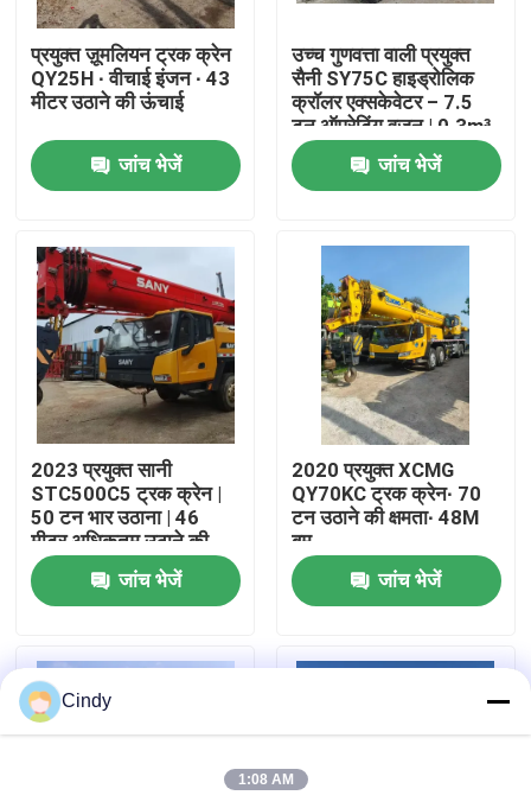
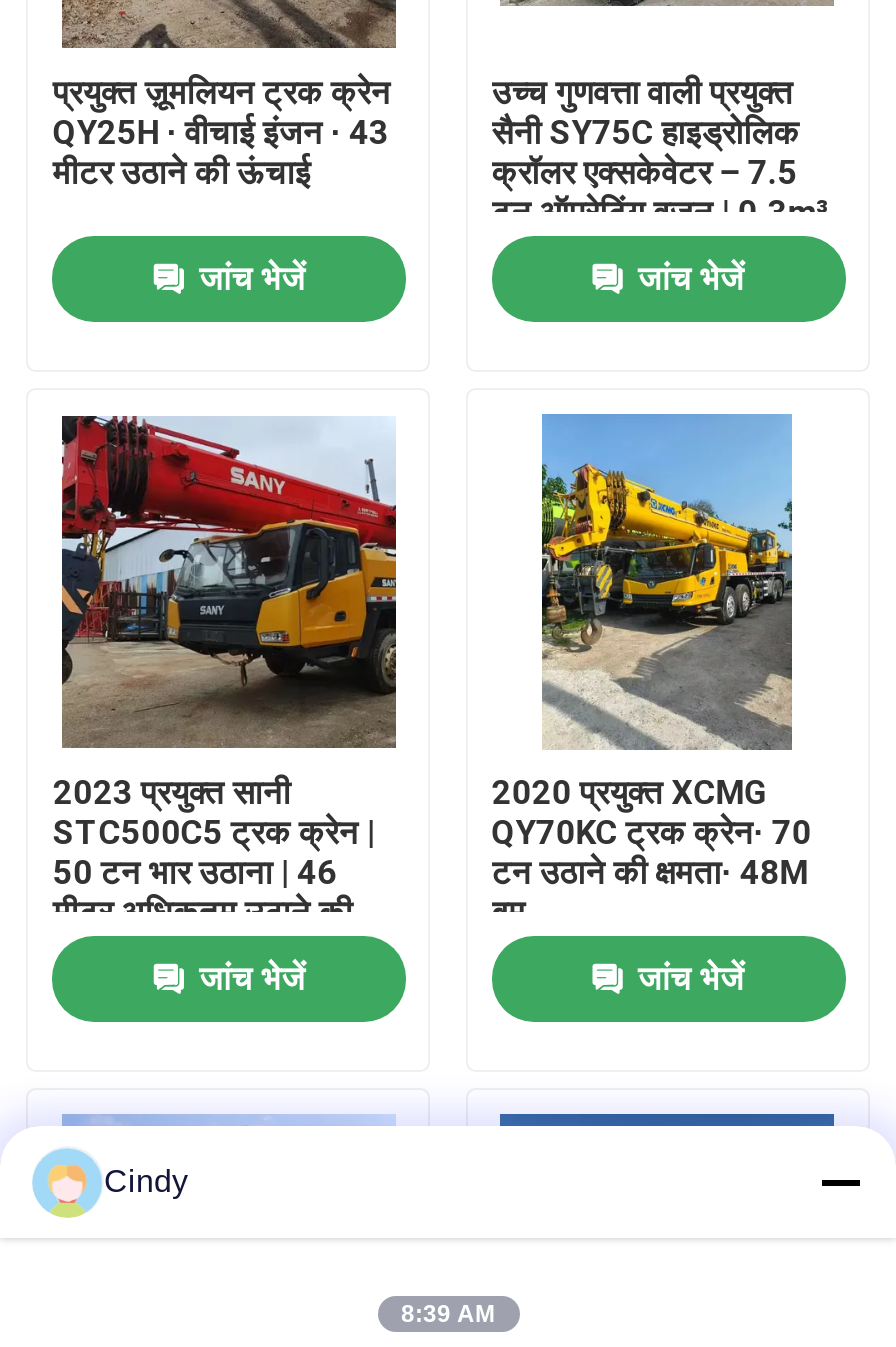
- 1:08 AM
+ 8:39 AM
